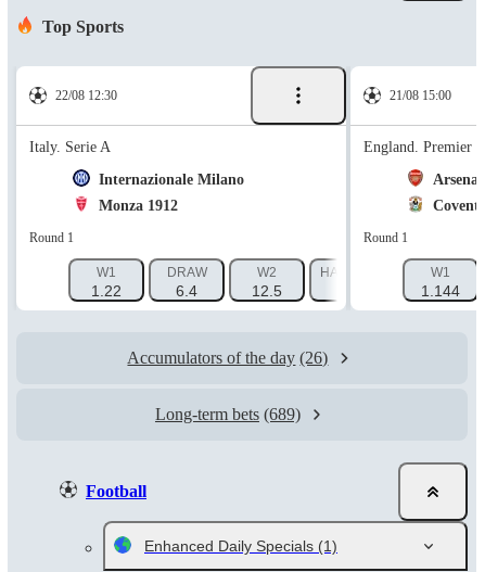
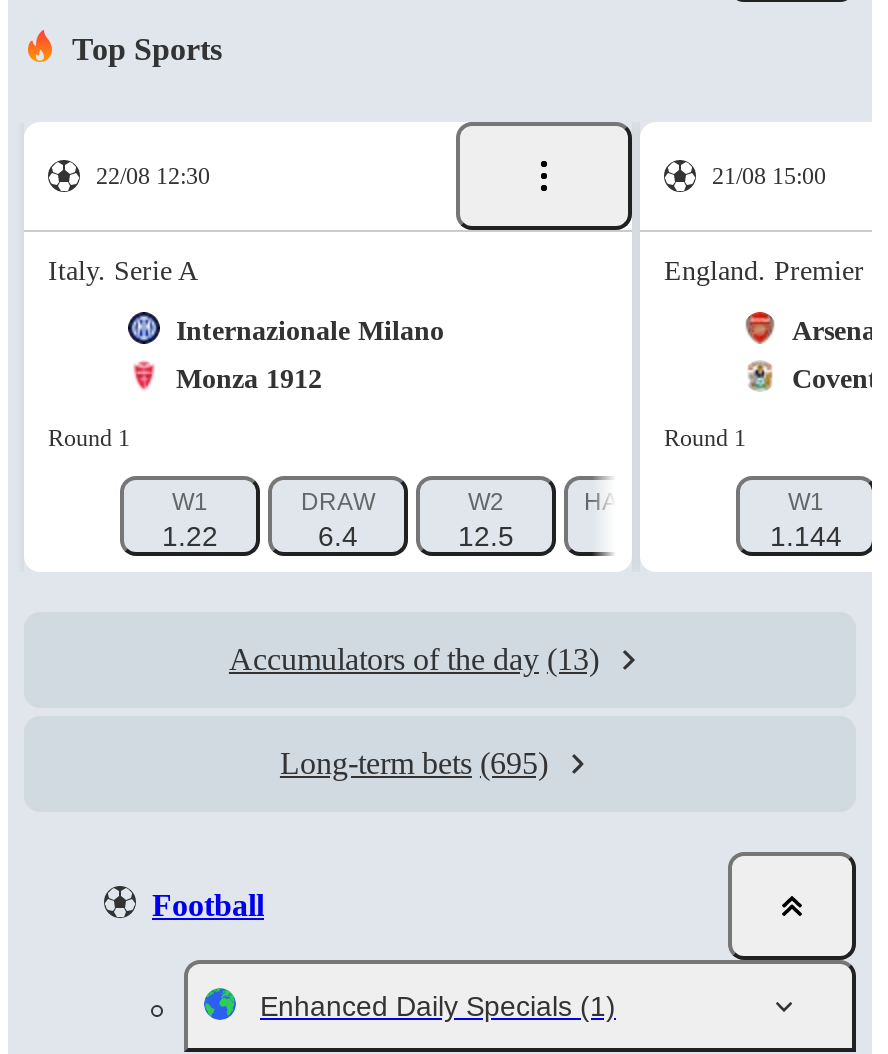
- Accumulators of the day (26)
+ Accumulators of the day (13)

- Long-term bets (689)
+ Long-term bets (695)
